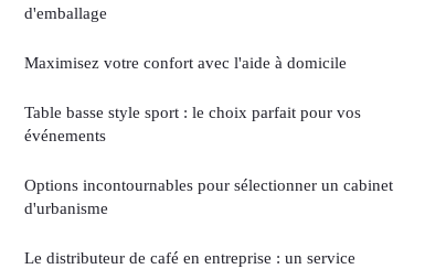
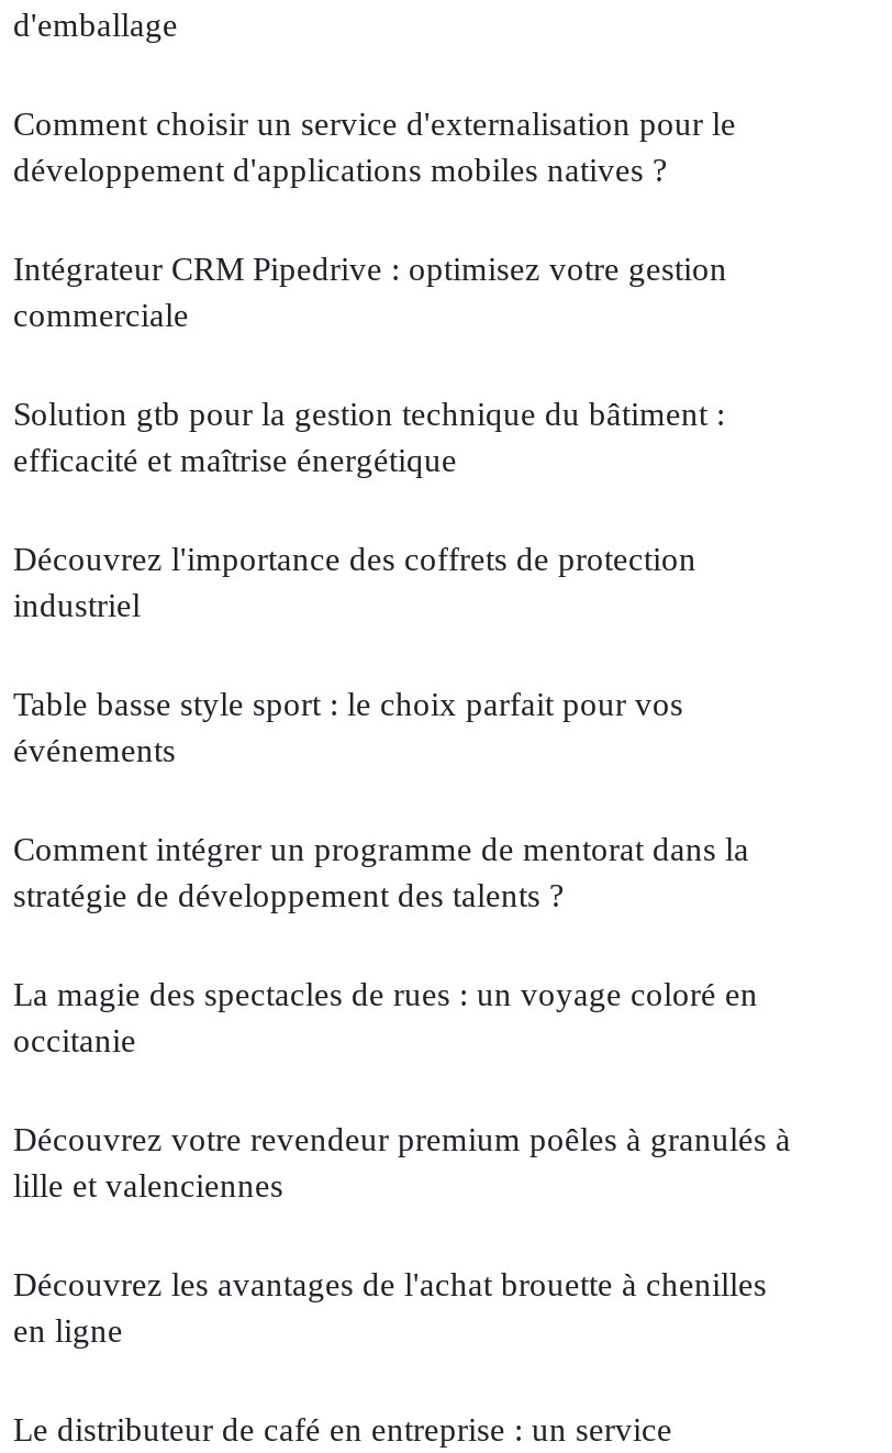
- Maximisez votre confort avec l'aide à domicile
+ Comment choisir un service d'externalisation pour le
+ développement d'applications mobiles natives ?
+ Intégrateur CRM Pipedrive : optimisez votre gestion
+ commerciale
+ Solution gtb pour la gestion technique du bâtiment :
+ efficacité et maîtrise énergétique
+ Découvrez l'importance des coffrets de protection
+ industriel

- Options incontournables pour sélectionner un cabinet
- d'urbanisme
+ Comment intégrer un programme de mentorat dans la
+ stratégie de développement des talents ?
+ La magie des spectacles de rues : un voyage coloré en
+ occitanie
+ Découvrez votre revendeur premium poêles à granulés à
+ lille et valenciennes
+ Découvrez les avantages de l'achat brouette à chenilles
+ en ligne
